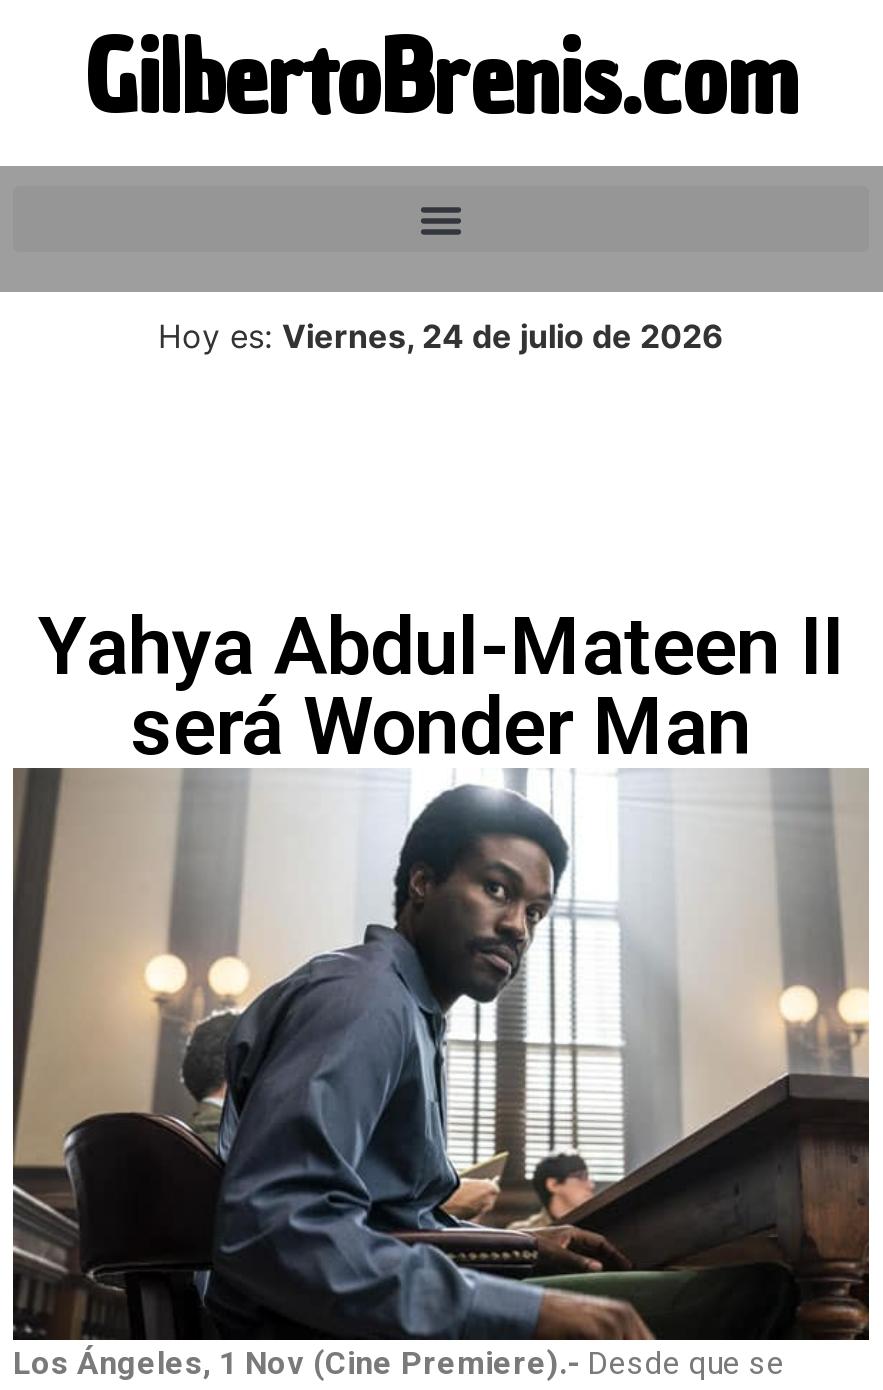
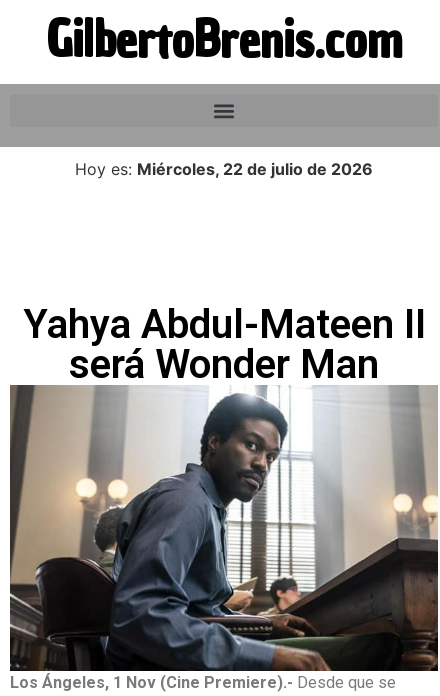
- Hoy es: Viernes, 24 de julio de 2026
+ Hoy es: Miércoles, 22 de julio de 2026
